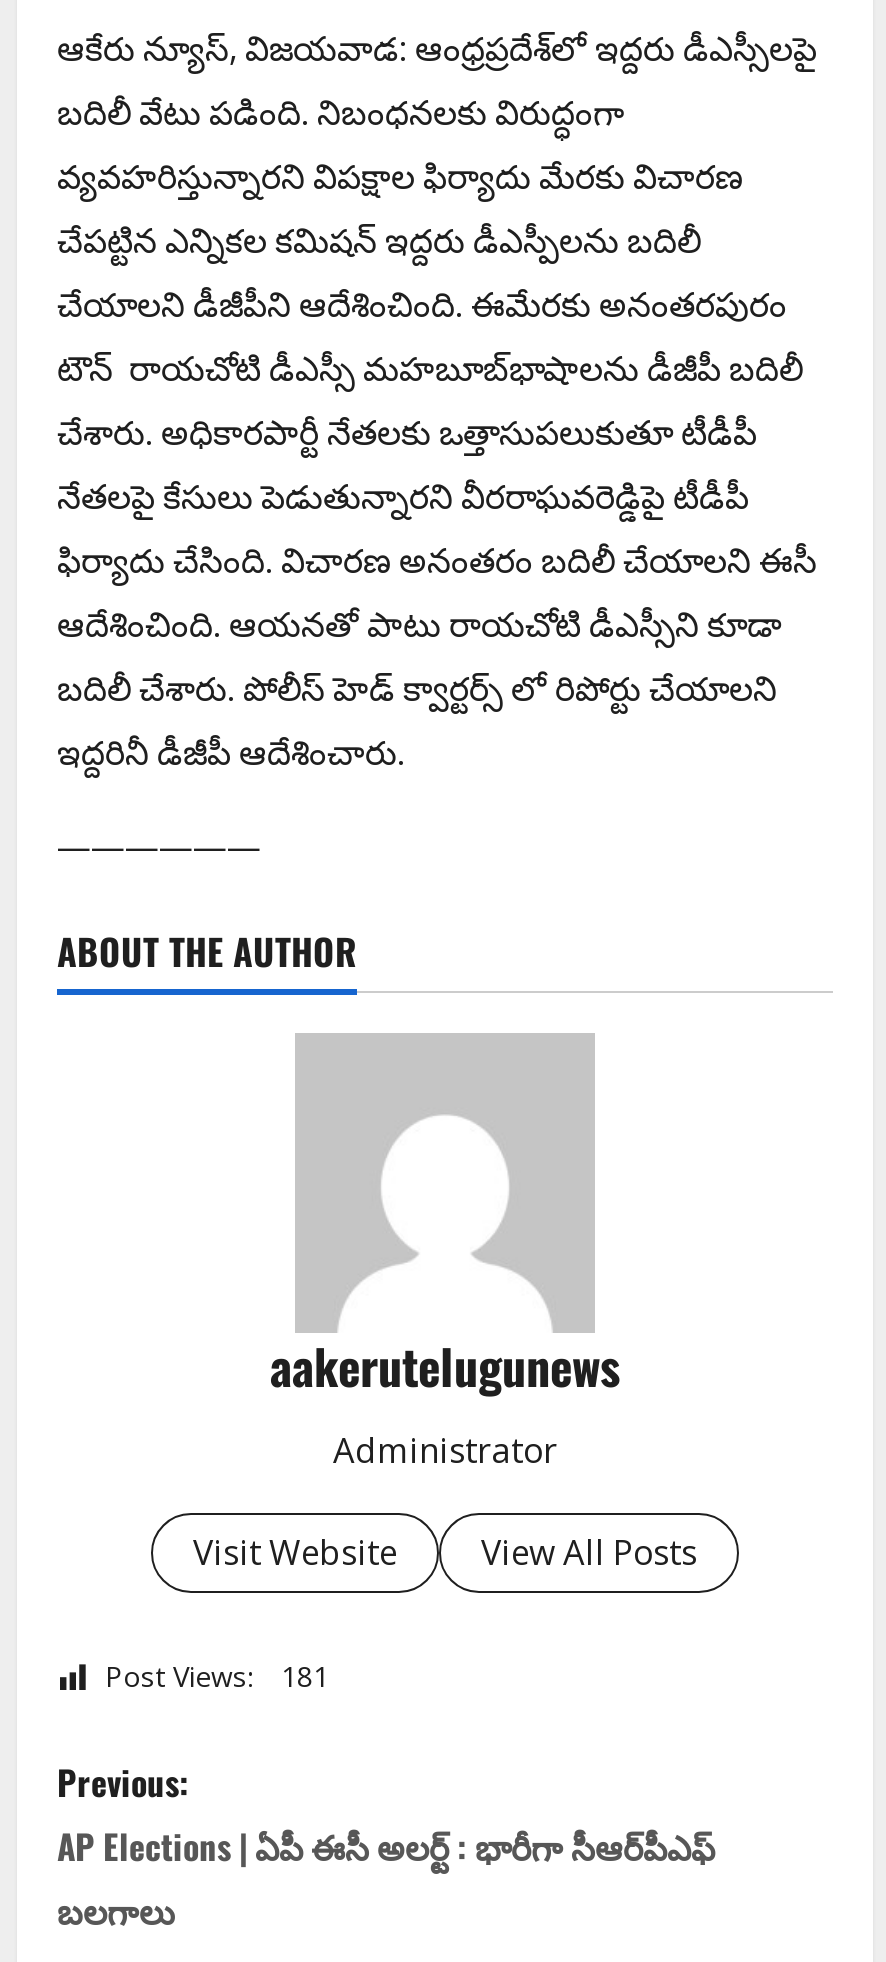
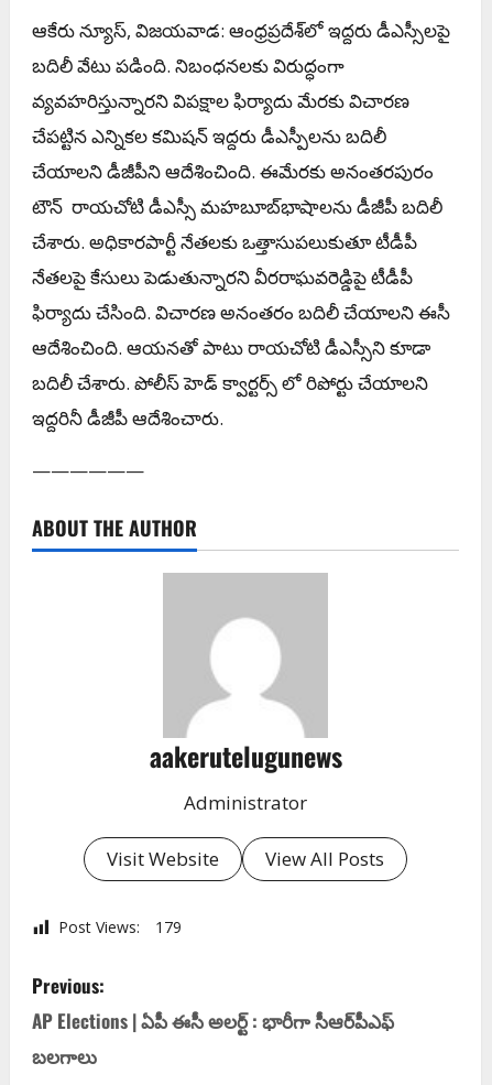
- Post Views: 181
+ Post Views: 179
